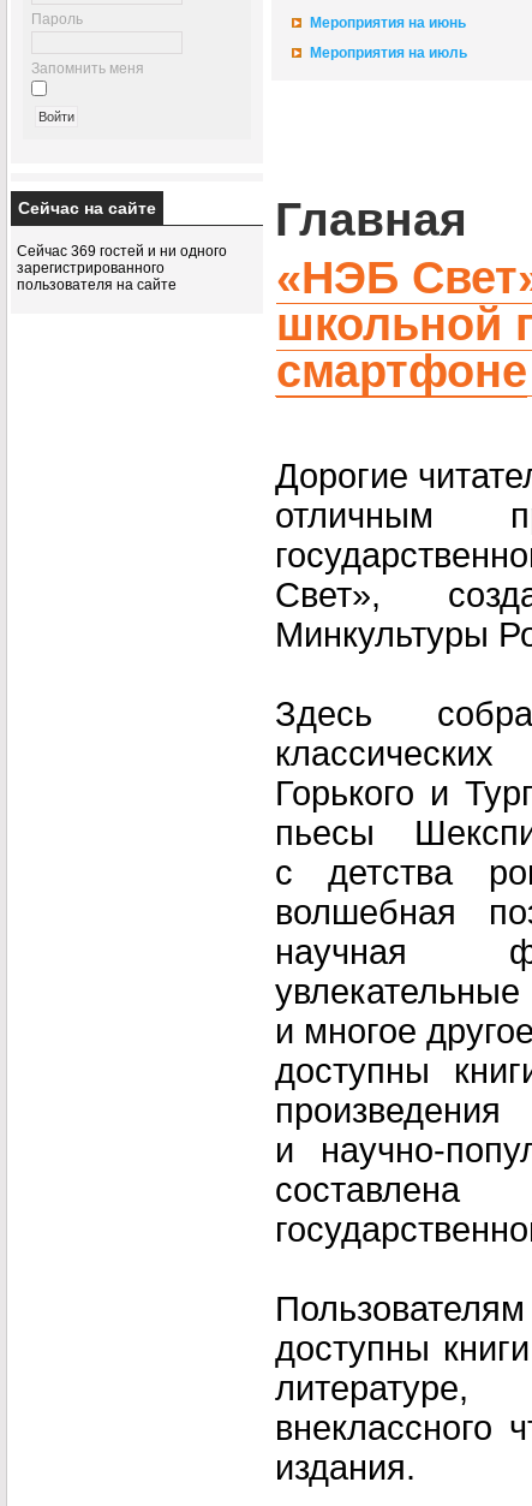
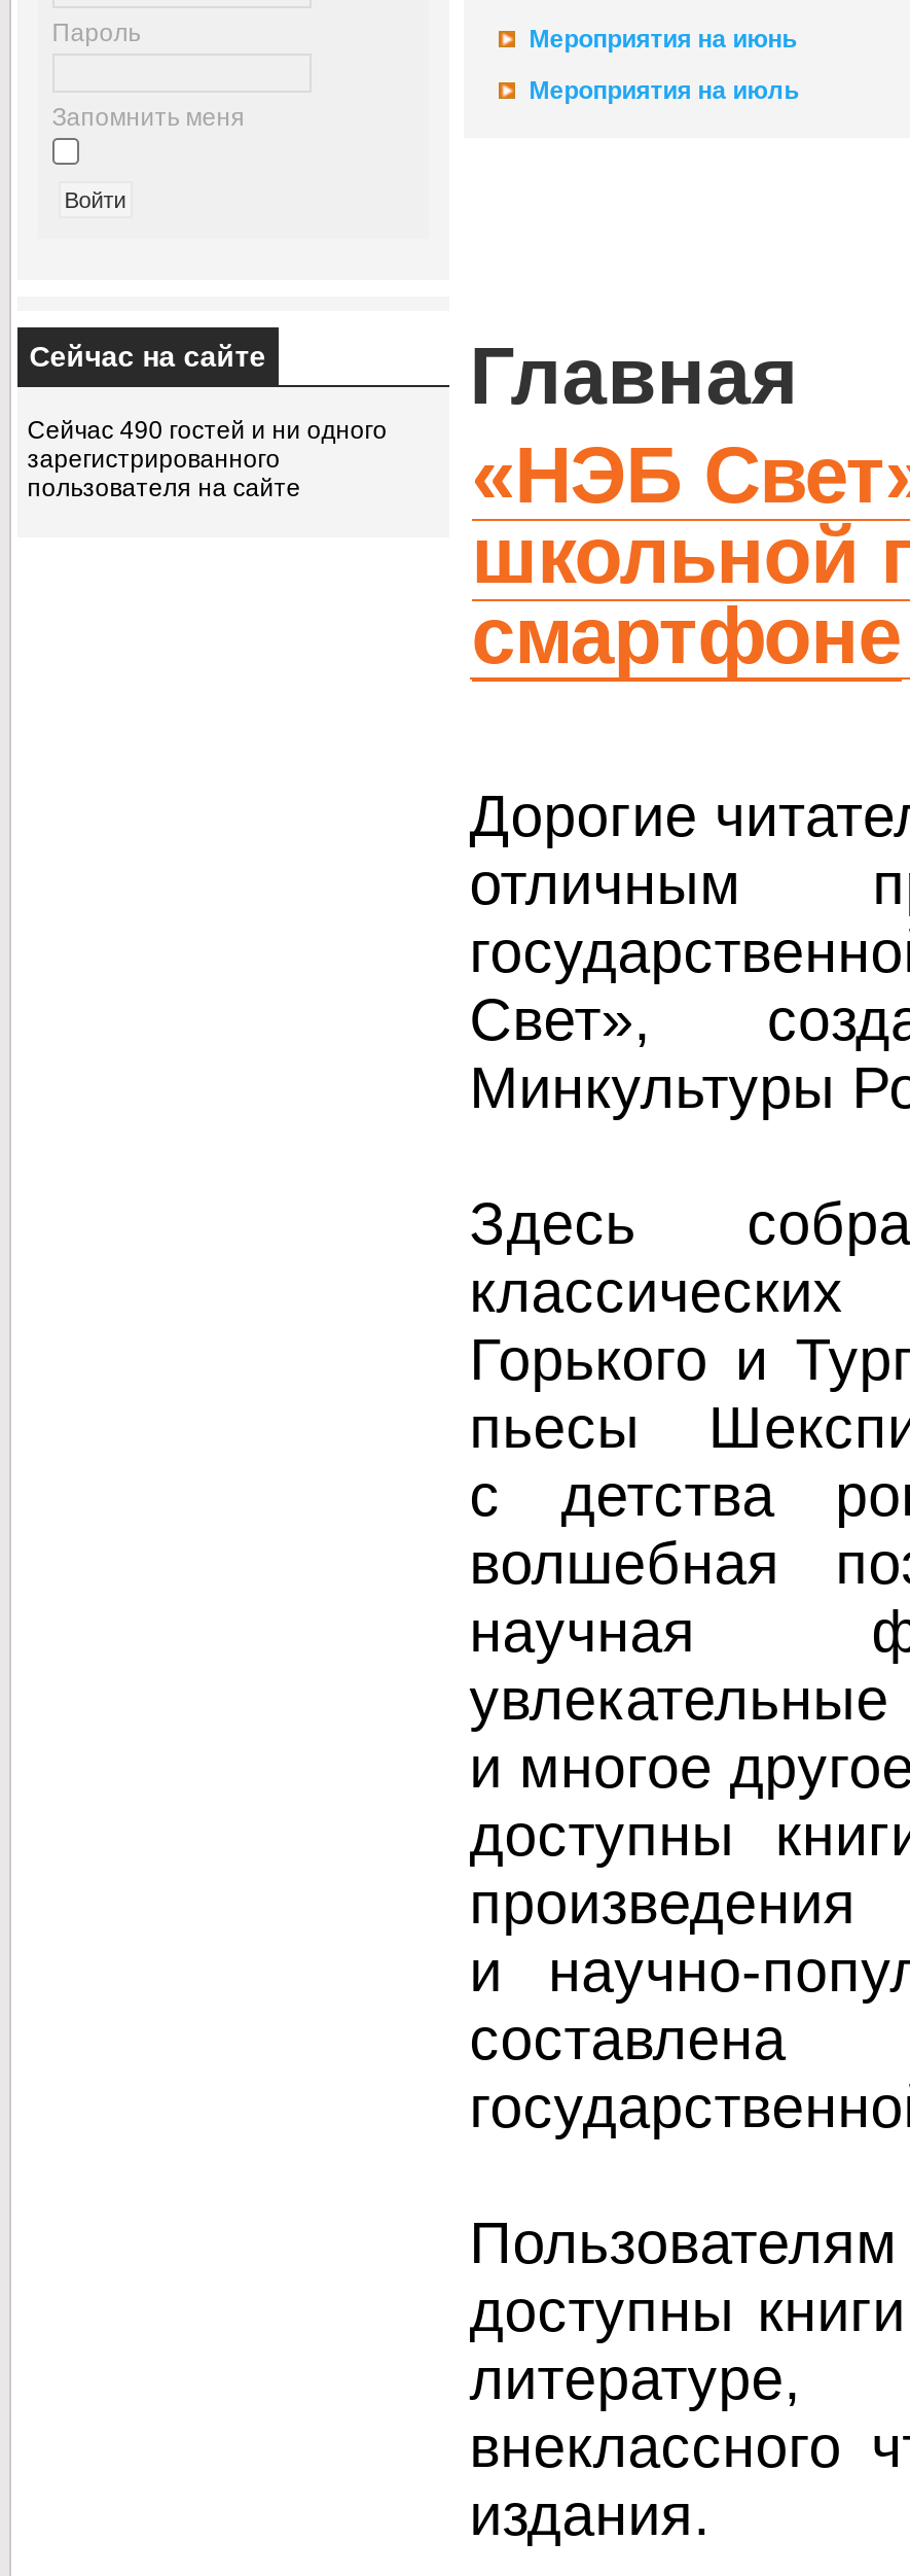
- Сейчас 369 гостей и ни одного
+ Сейчас 490 гостей и ни одного
